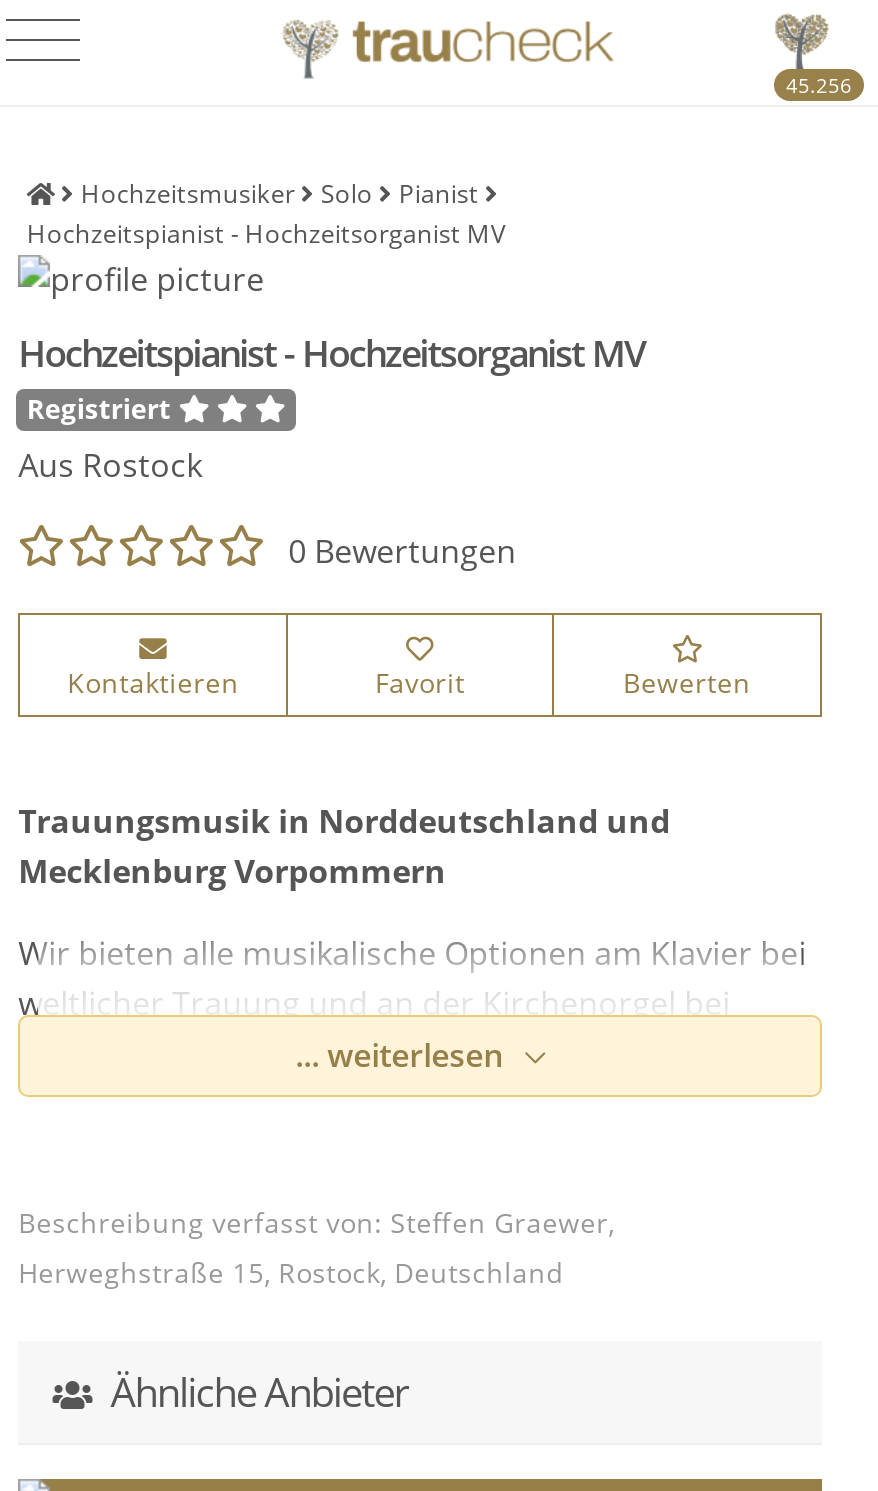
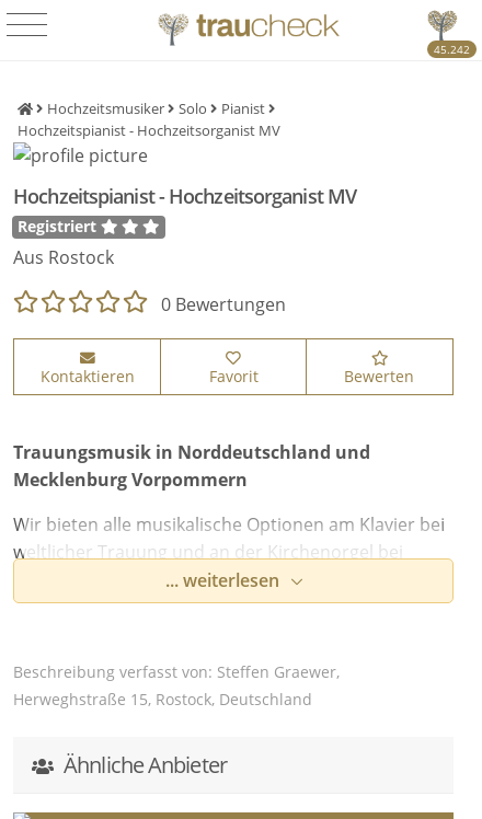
- 45.256
+ 45.242
